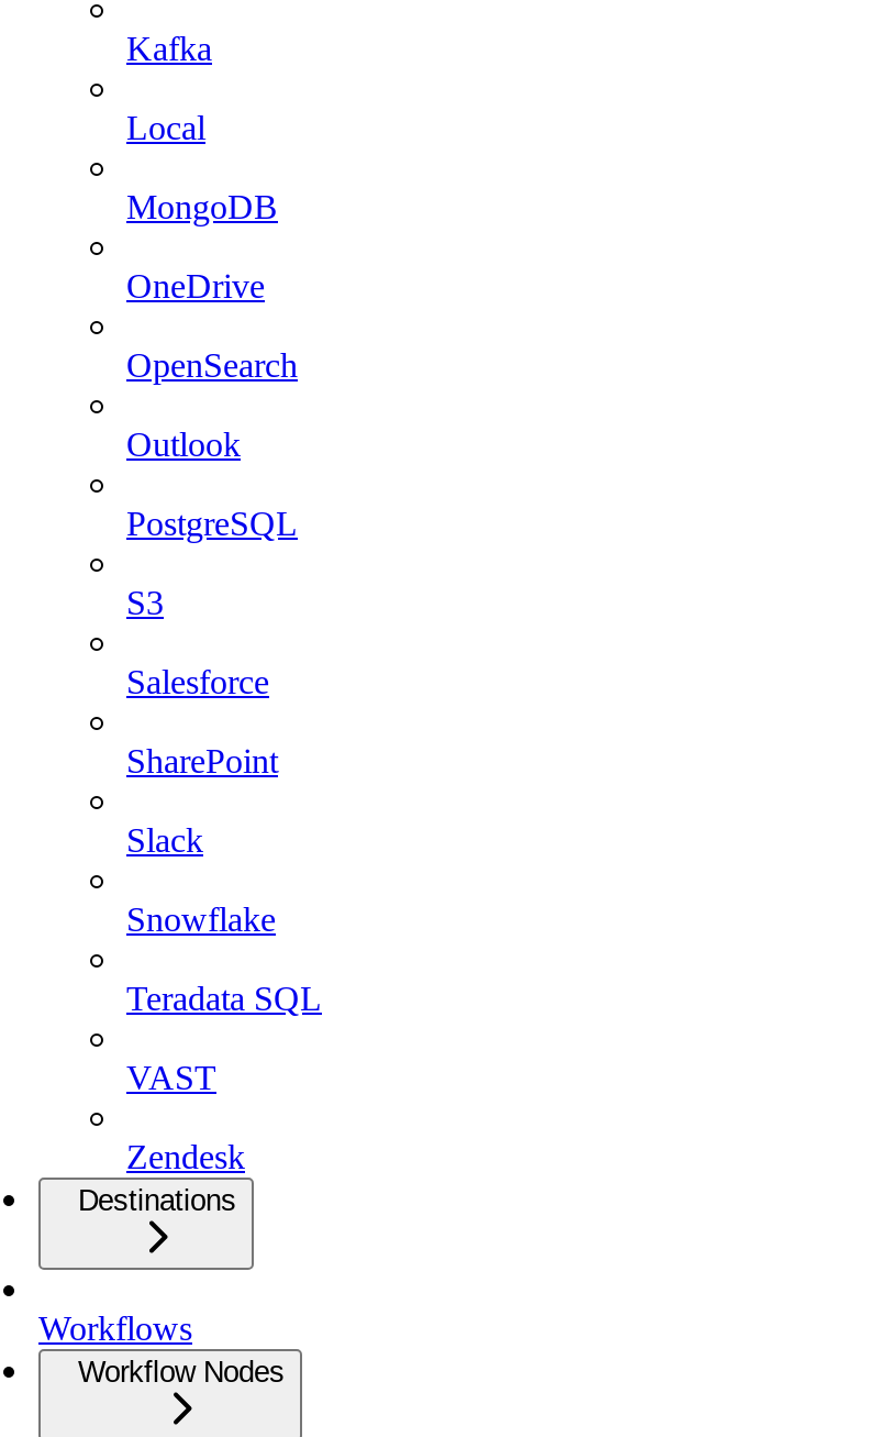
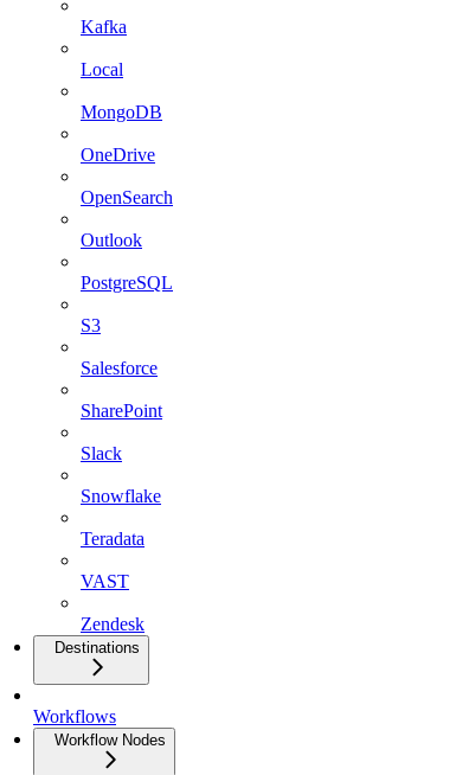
- Teradata SQL
+ Teradata
